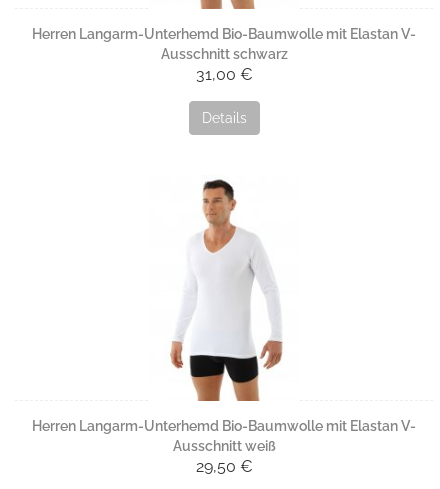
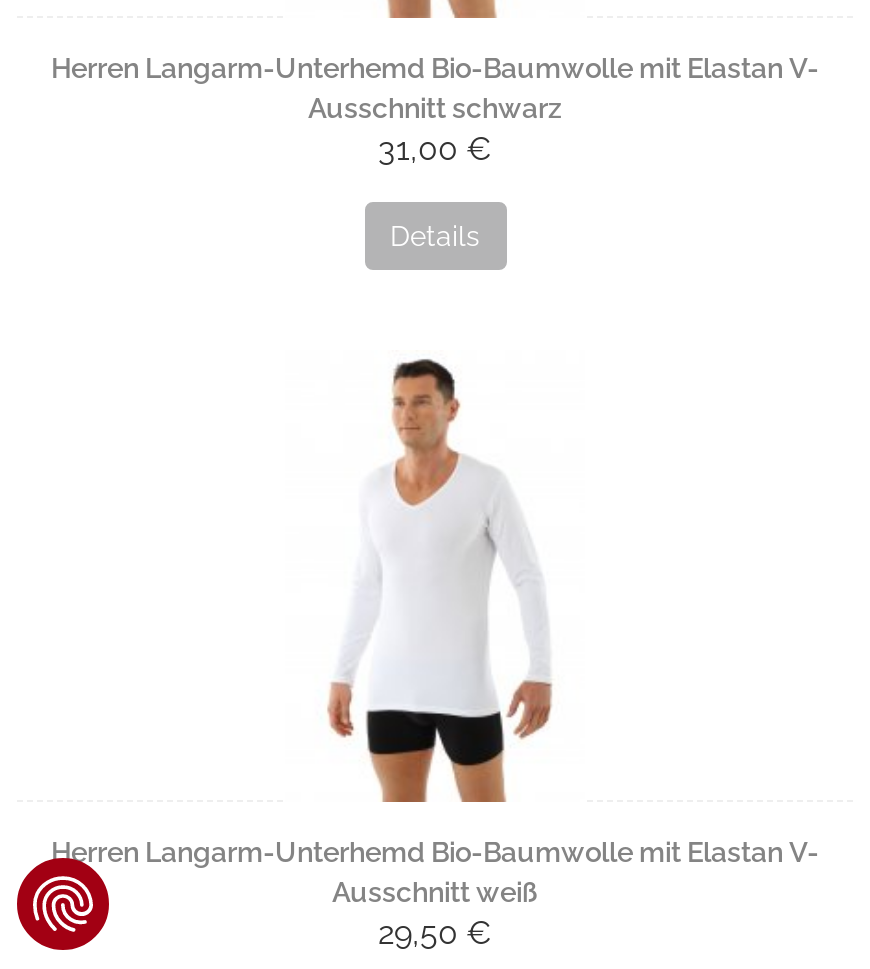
+ [image]
